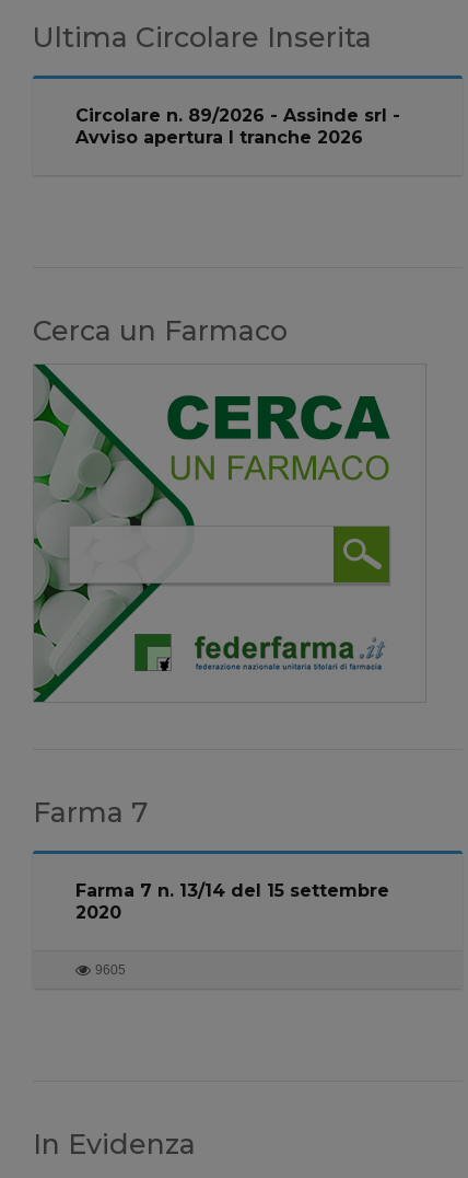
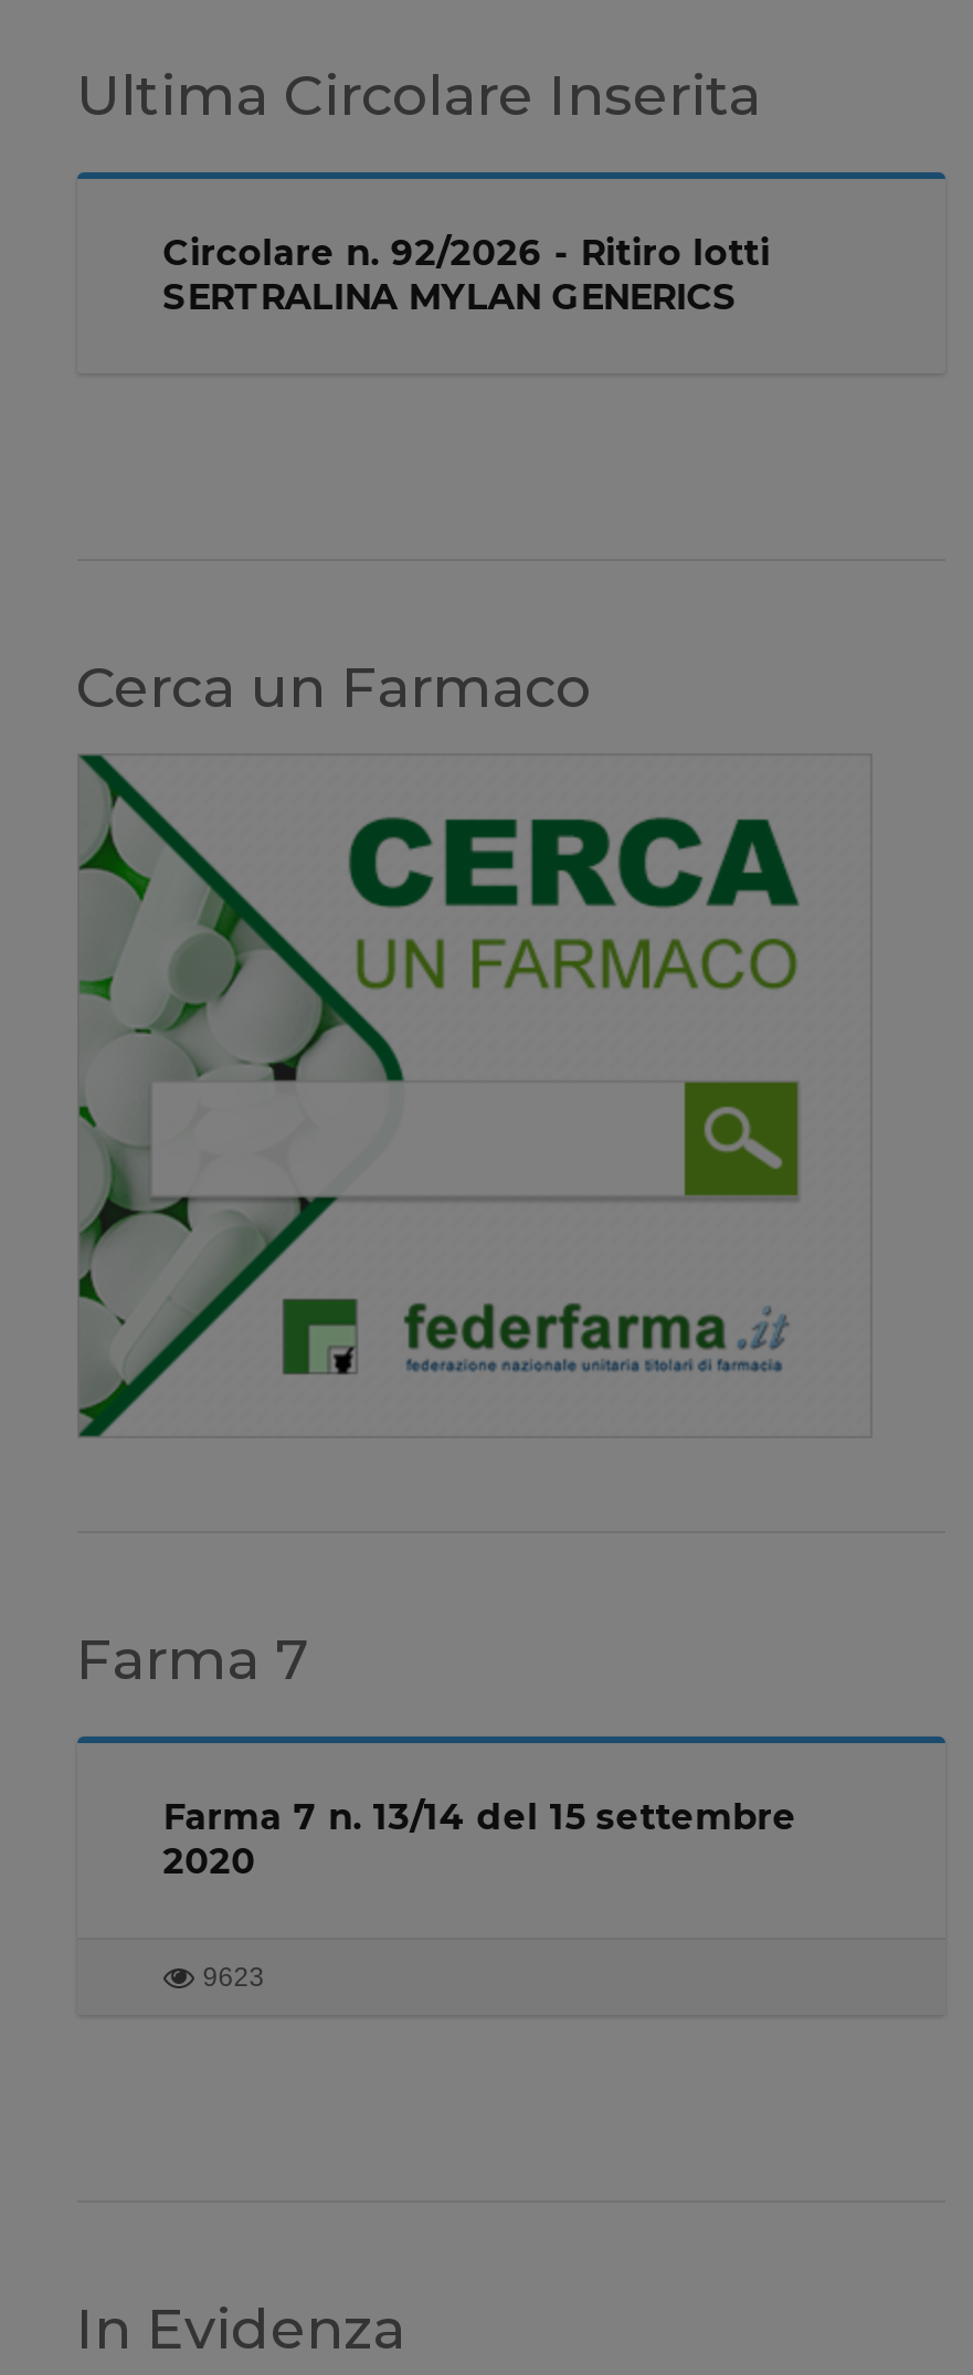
- Circolare n. 89/2026 - Assinde srl -
- Avviso apertura I tranche 2026
+ Circolare n. 92/2026 - Ritiro lotti
+ SERTRALINA MYLAN GENERICS

- 9605
+ 9623
